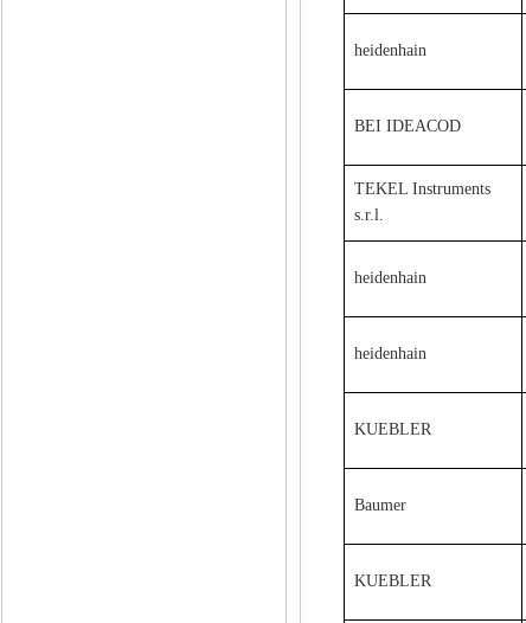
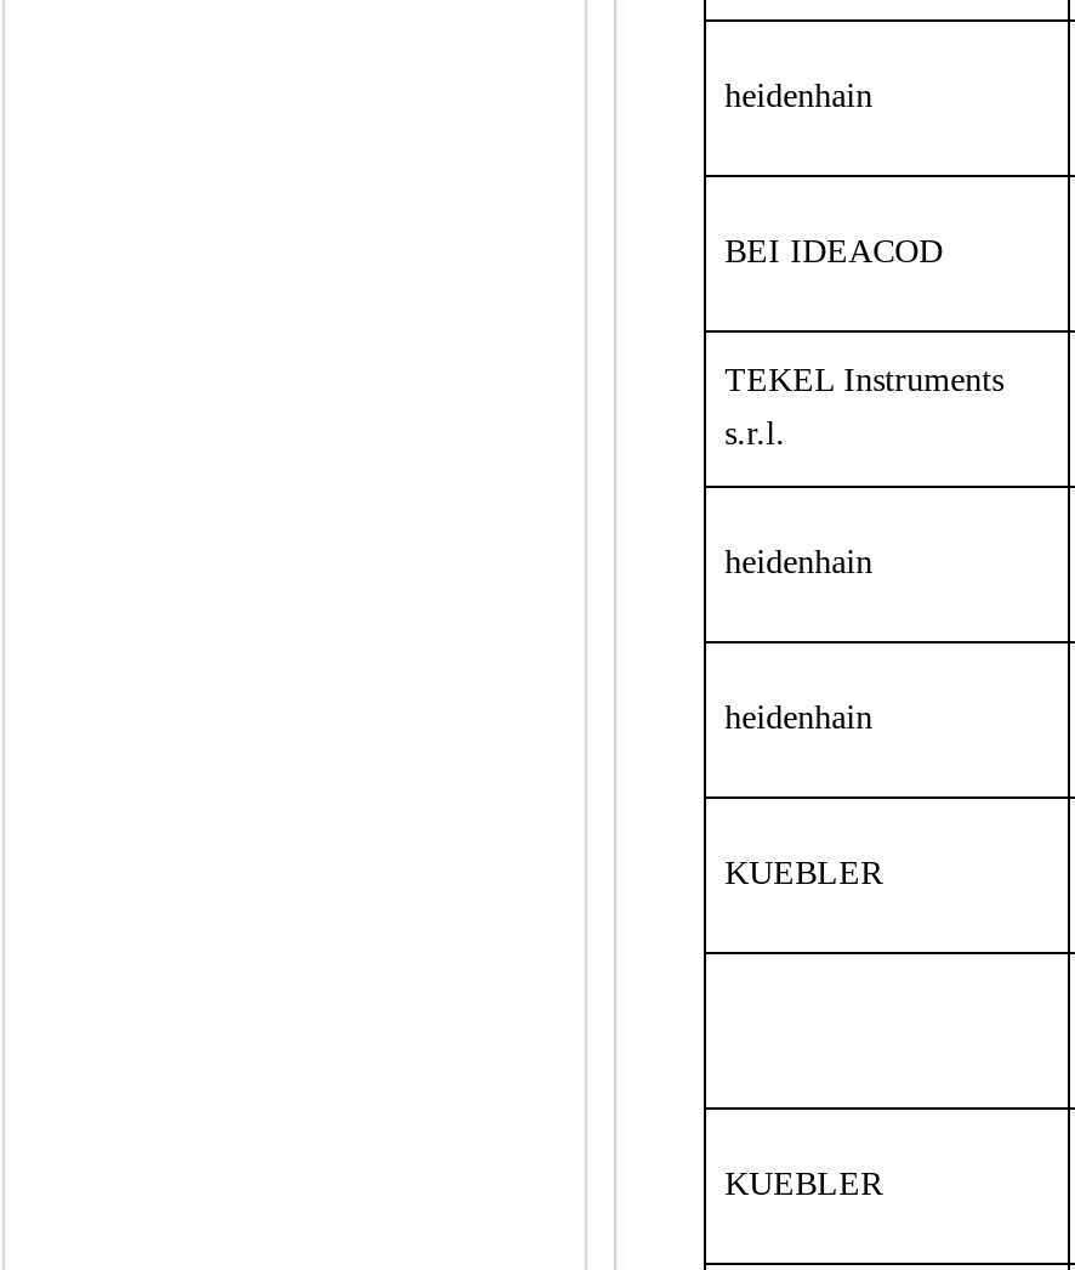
- Baumer
